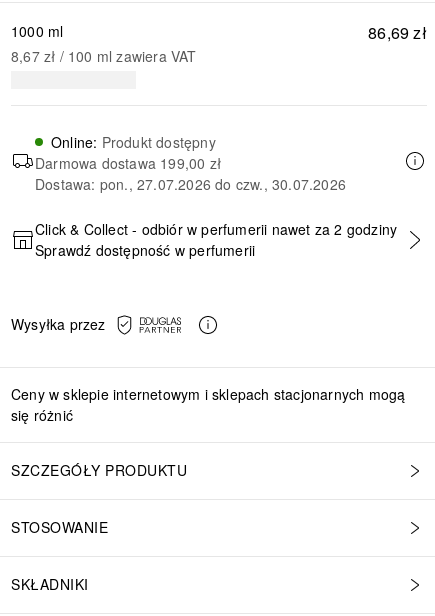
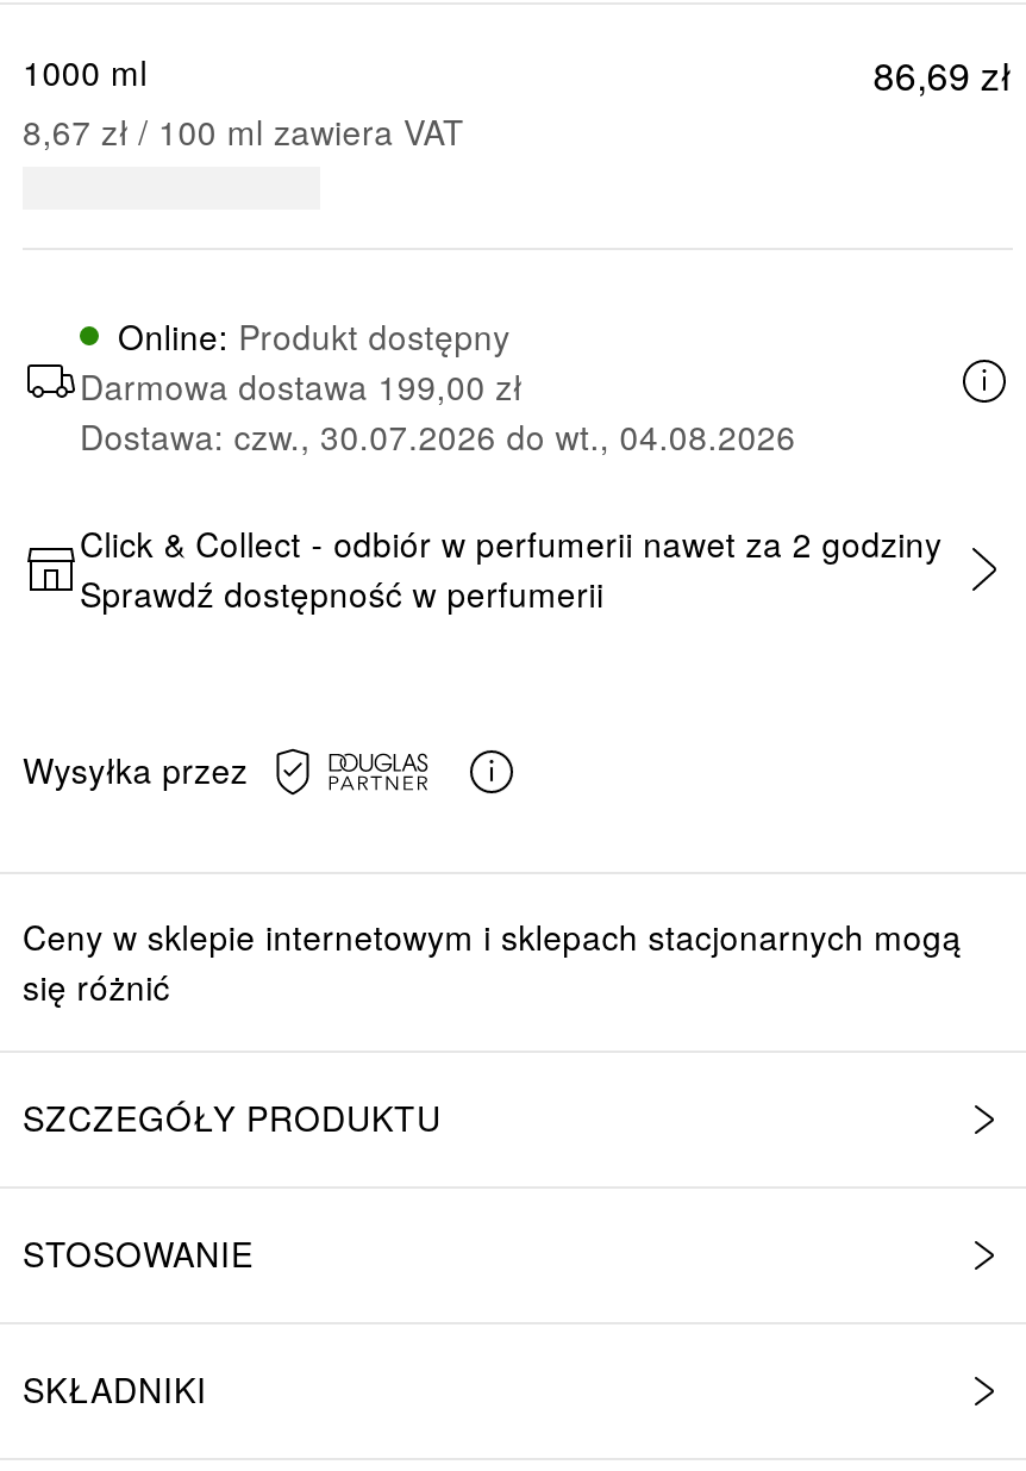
- Dostawa: pon., 27.07.2026 do czw., 30.07.2026
+ Dostawa: czw., 30.07.2026 do wt., 04.08.2026
